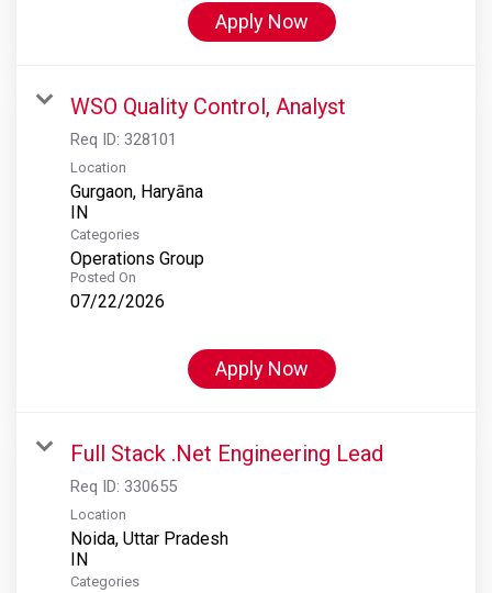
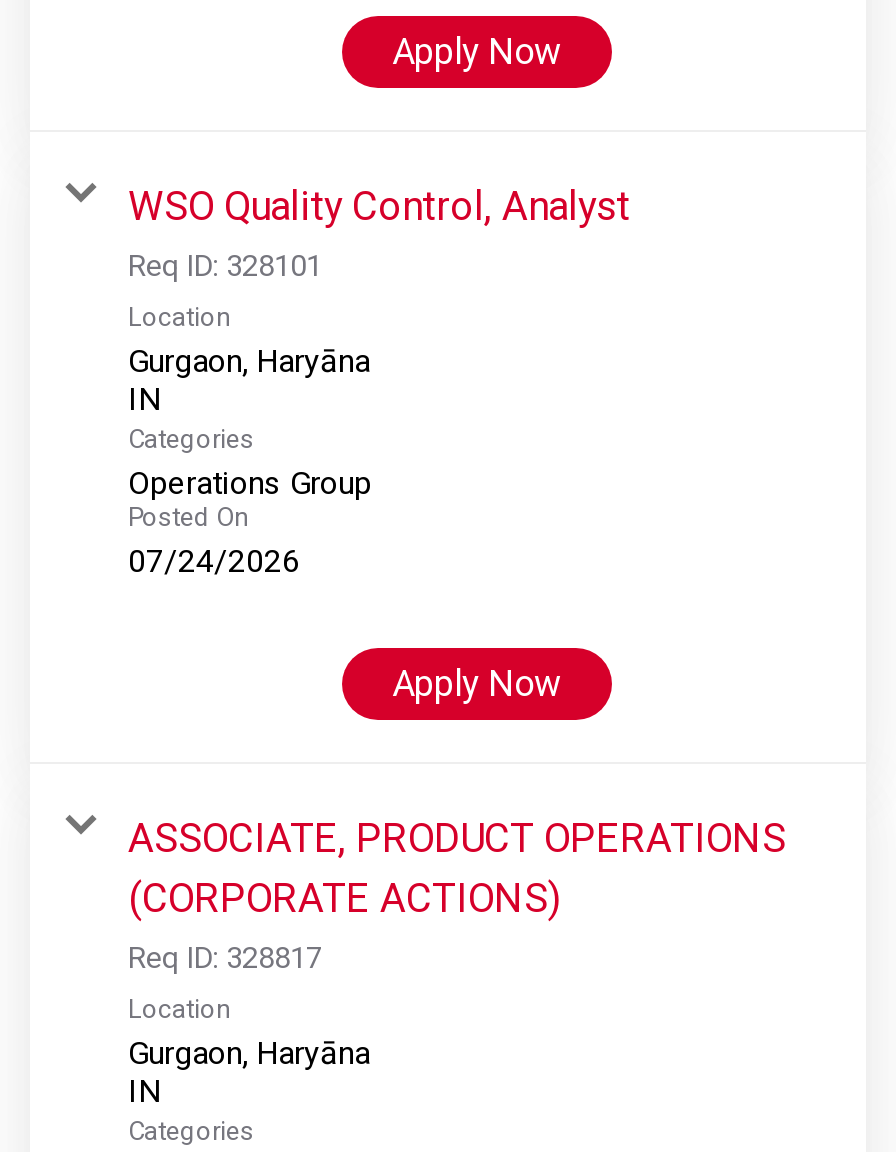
- 07/22/2026
+ 07/24/2026

- Full Stack .Net Engineering Lead
- Req ID: 330655
+ ASSOCIATE, PRODUCT OPERATIONS
+ (CORPORATE ACTIONS)
+ Req ID: 328817

- Noida, Uttar Pradesh
+ Gurgaon, Haryāna
